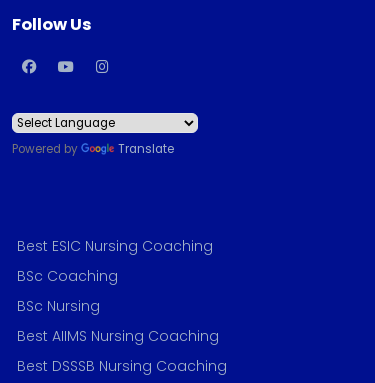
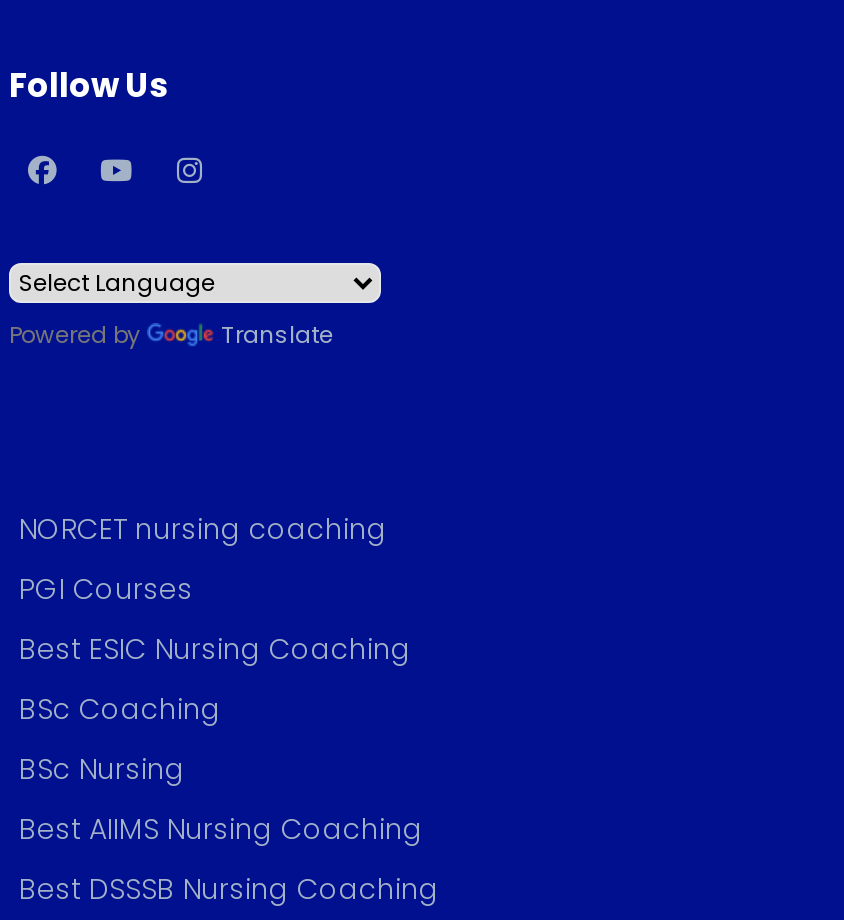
+ NORCET nursing coaching
+ PGI Courses
